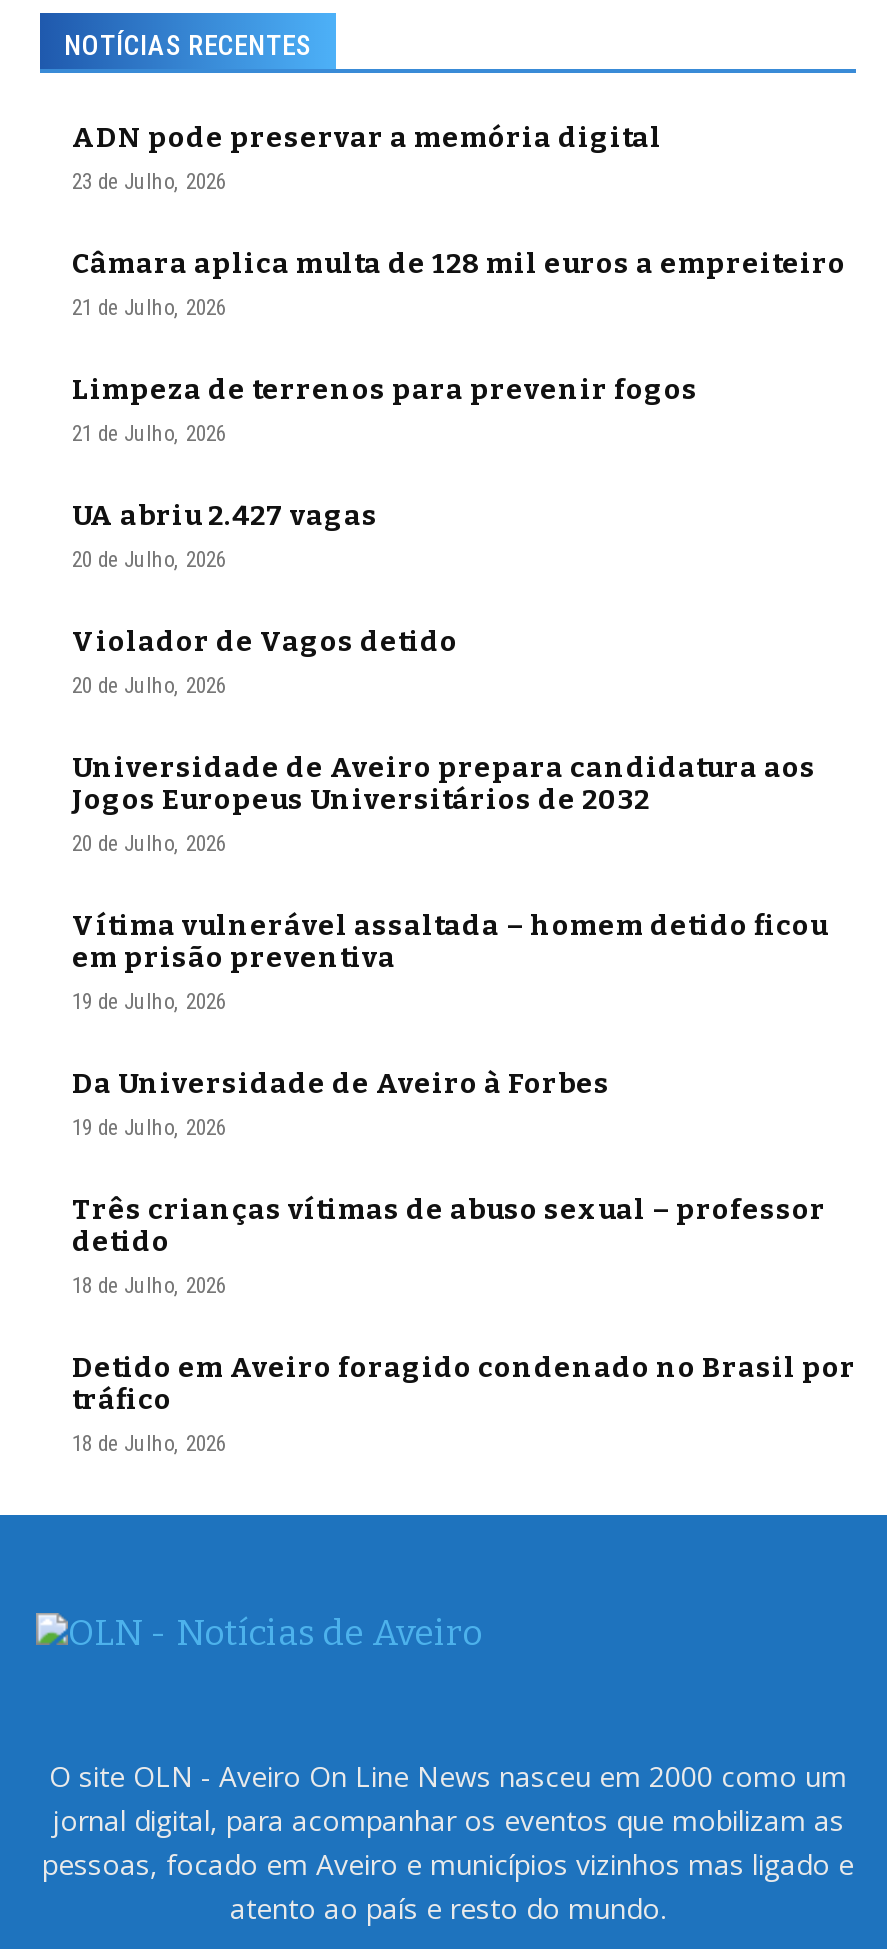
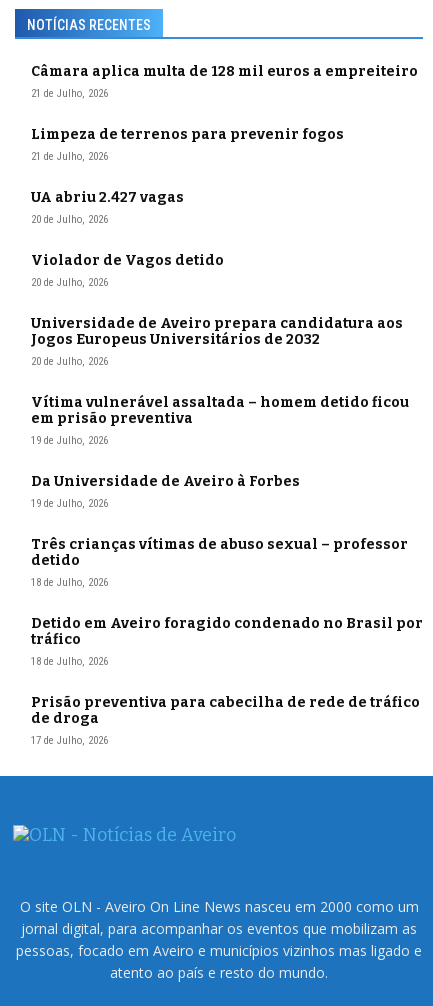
- ADN pode preservar a memória digital
- 23 de Julho, 2026

moved up: Câmara aplica multa de 128 mil euros a empreiteiro | 21 de Julho, 2026 | Limpeza de terrenos para prevenir fogos | ... | tráfico | 18 de Julho, 2026

+ Prisão preventiva para cabecilha de rede de tráfico
+ de droga
+ 17 de Julho, 2026
